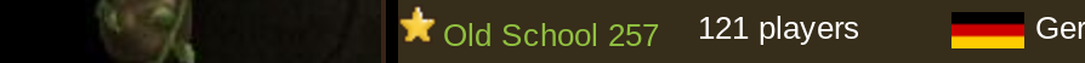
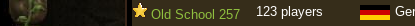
- Old School 257 121 players
+ Old School 257 123 players
